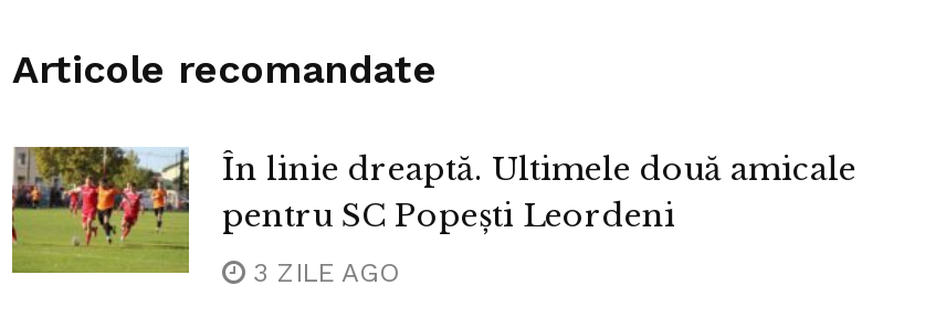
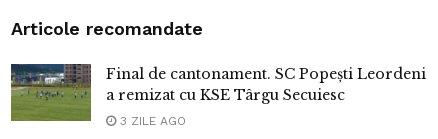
- [image]
- În linie dreaptă. Ultimele două amicale
- pentru SC Popești Leordeni
+ [image]
+ Final de cantonament. SC Popești Leordeni
+ a remizat cu KSE Târgu Secuiesc
